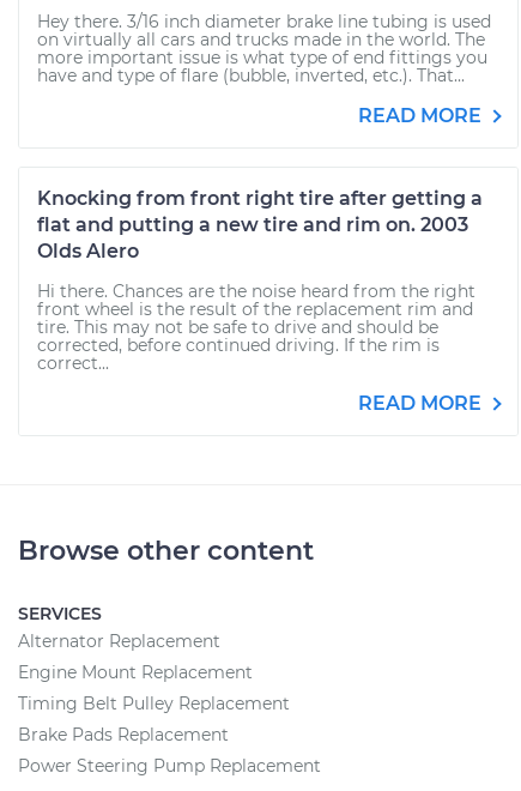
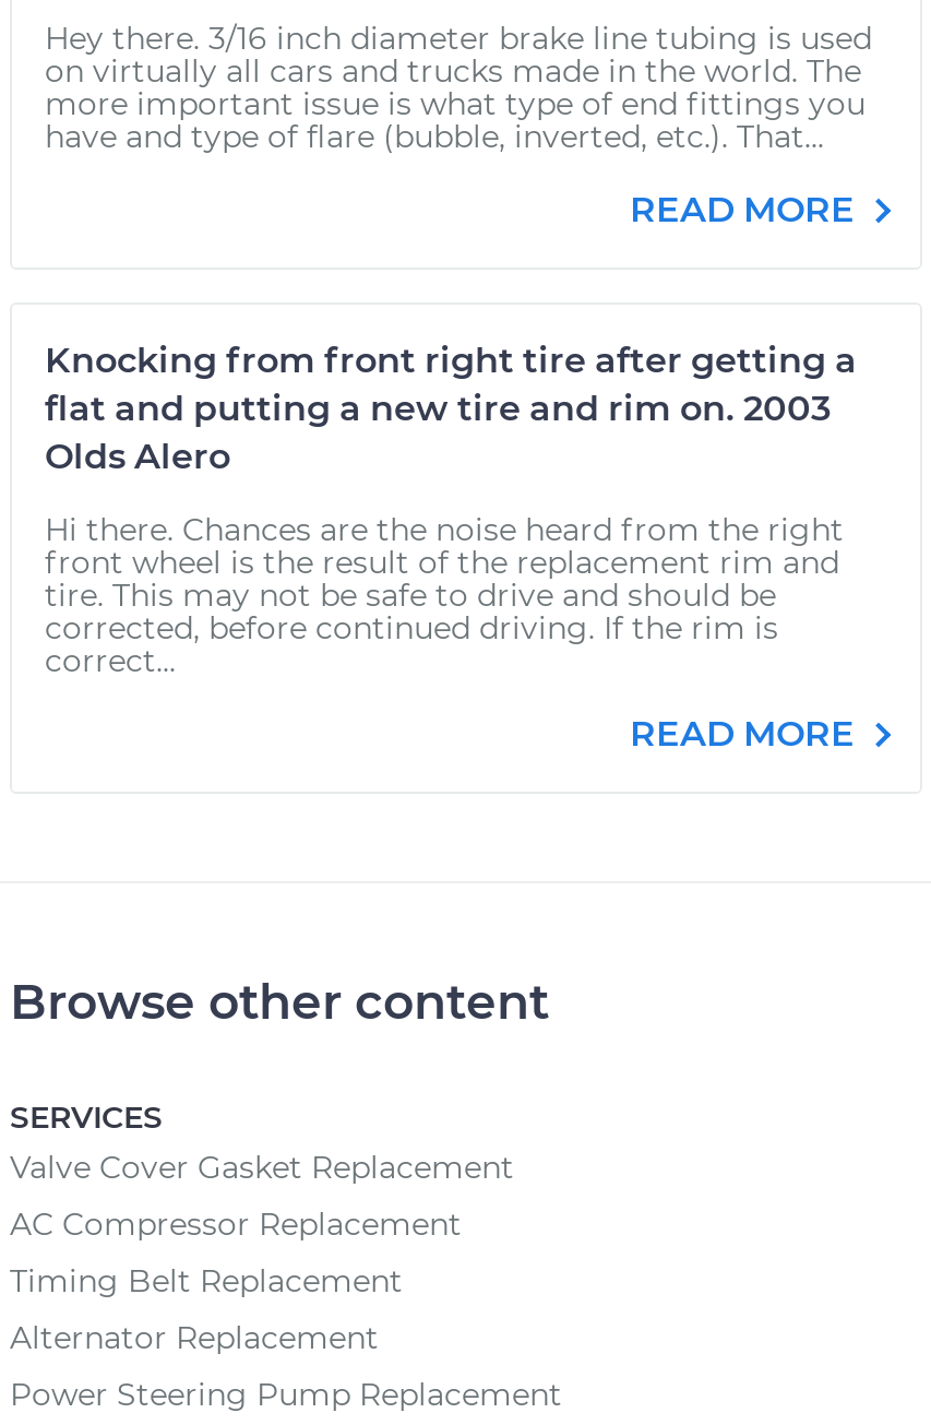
+ Valve Cover Gasket Replacement
+ AC Compressor Replacement
+ Timing Belt Replacement

moved down: Alternator Replacement

- Engine Mount Replacement
- Timing Belt Pulley Replacement
- Brake Pads Replacement
